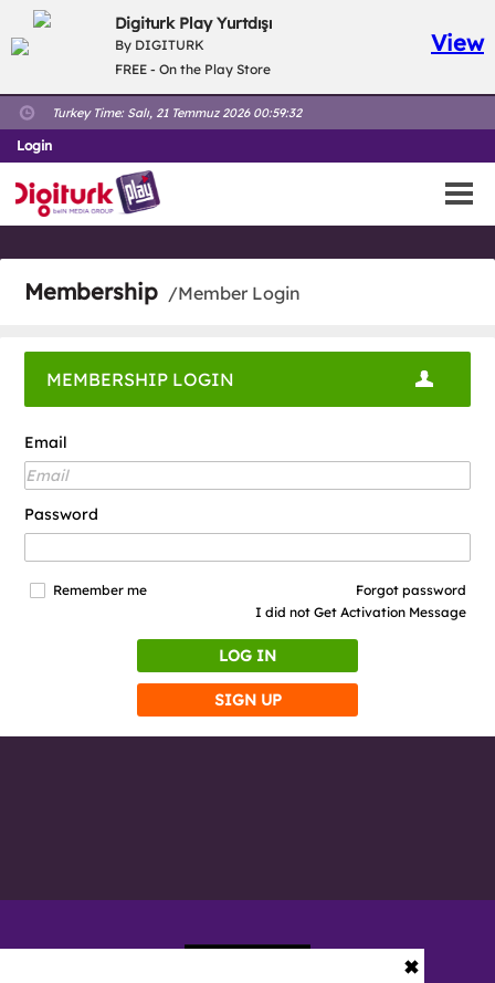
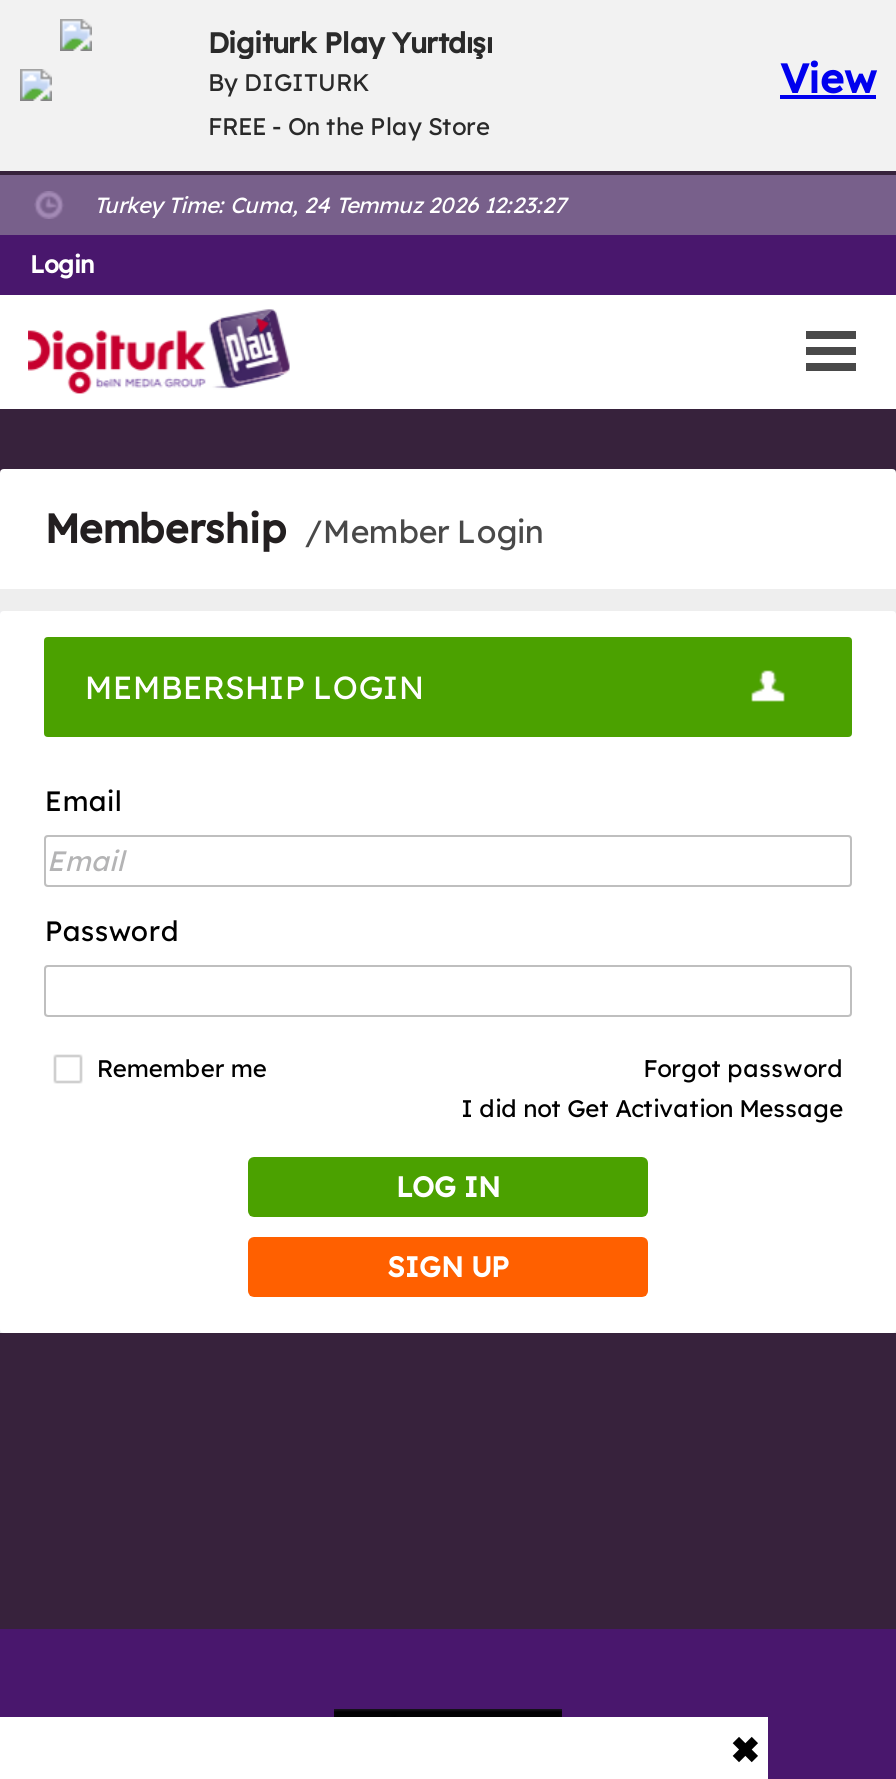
- Turkey Time: Salı, 21 Temmuz 2026 00:59:32
+ Turkey Time: Cuma, 24 Temmuz 2026 12:23:27
